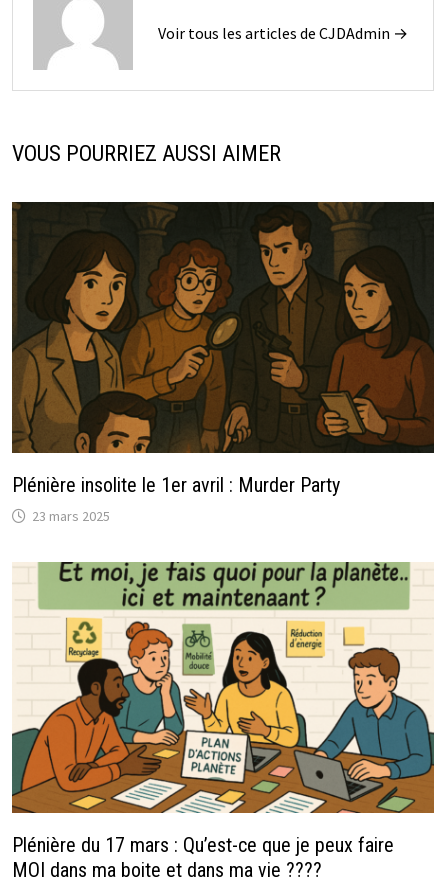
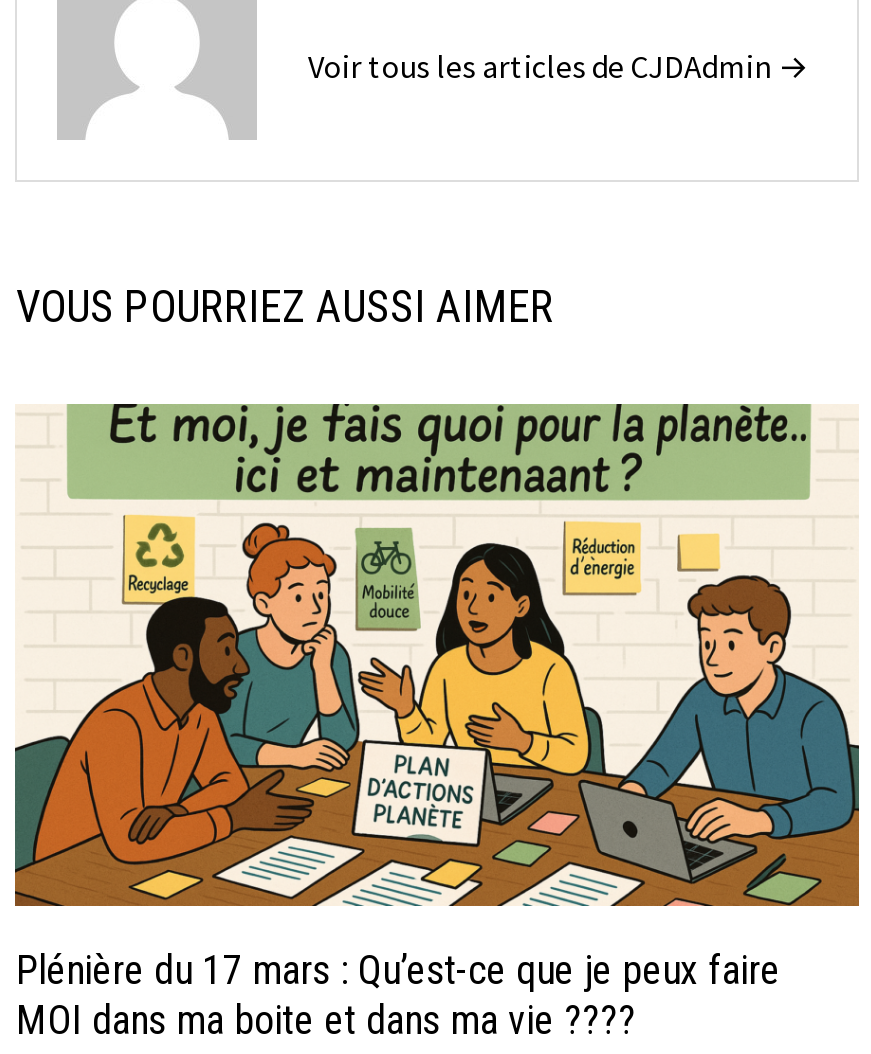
- [image]
- Plénière insolite le 1er avril : Murder Party
- 23 mars 2025
